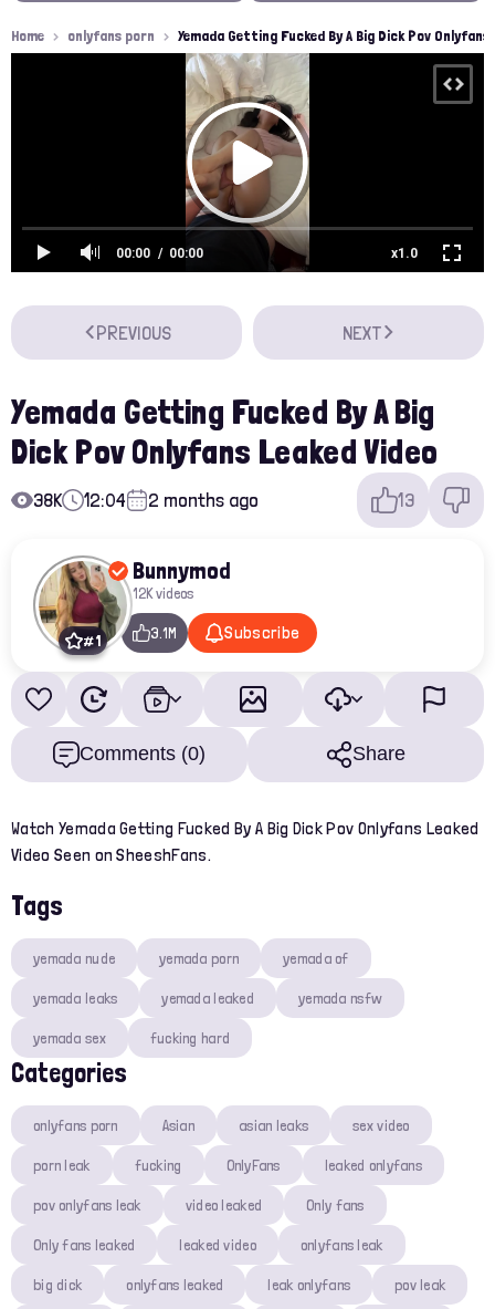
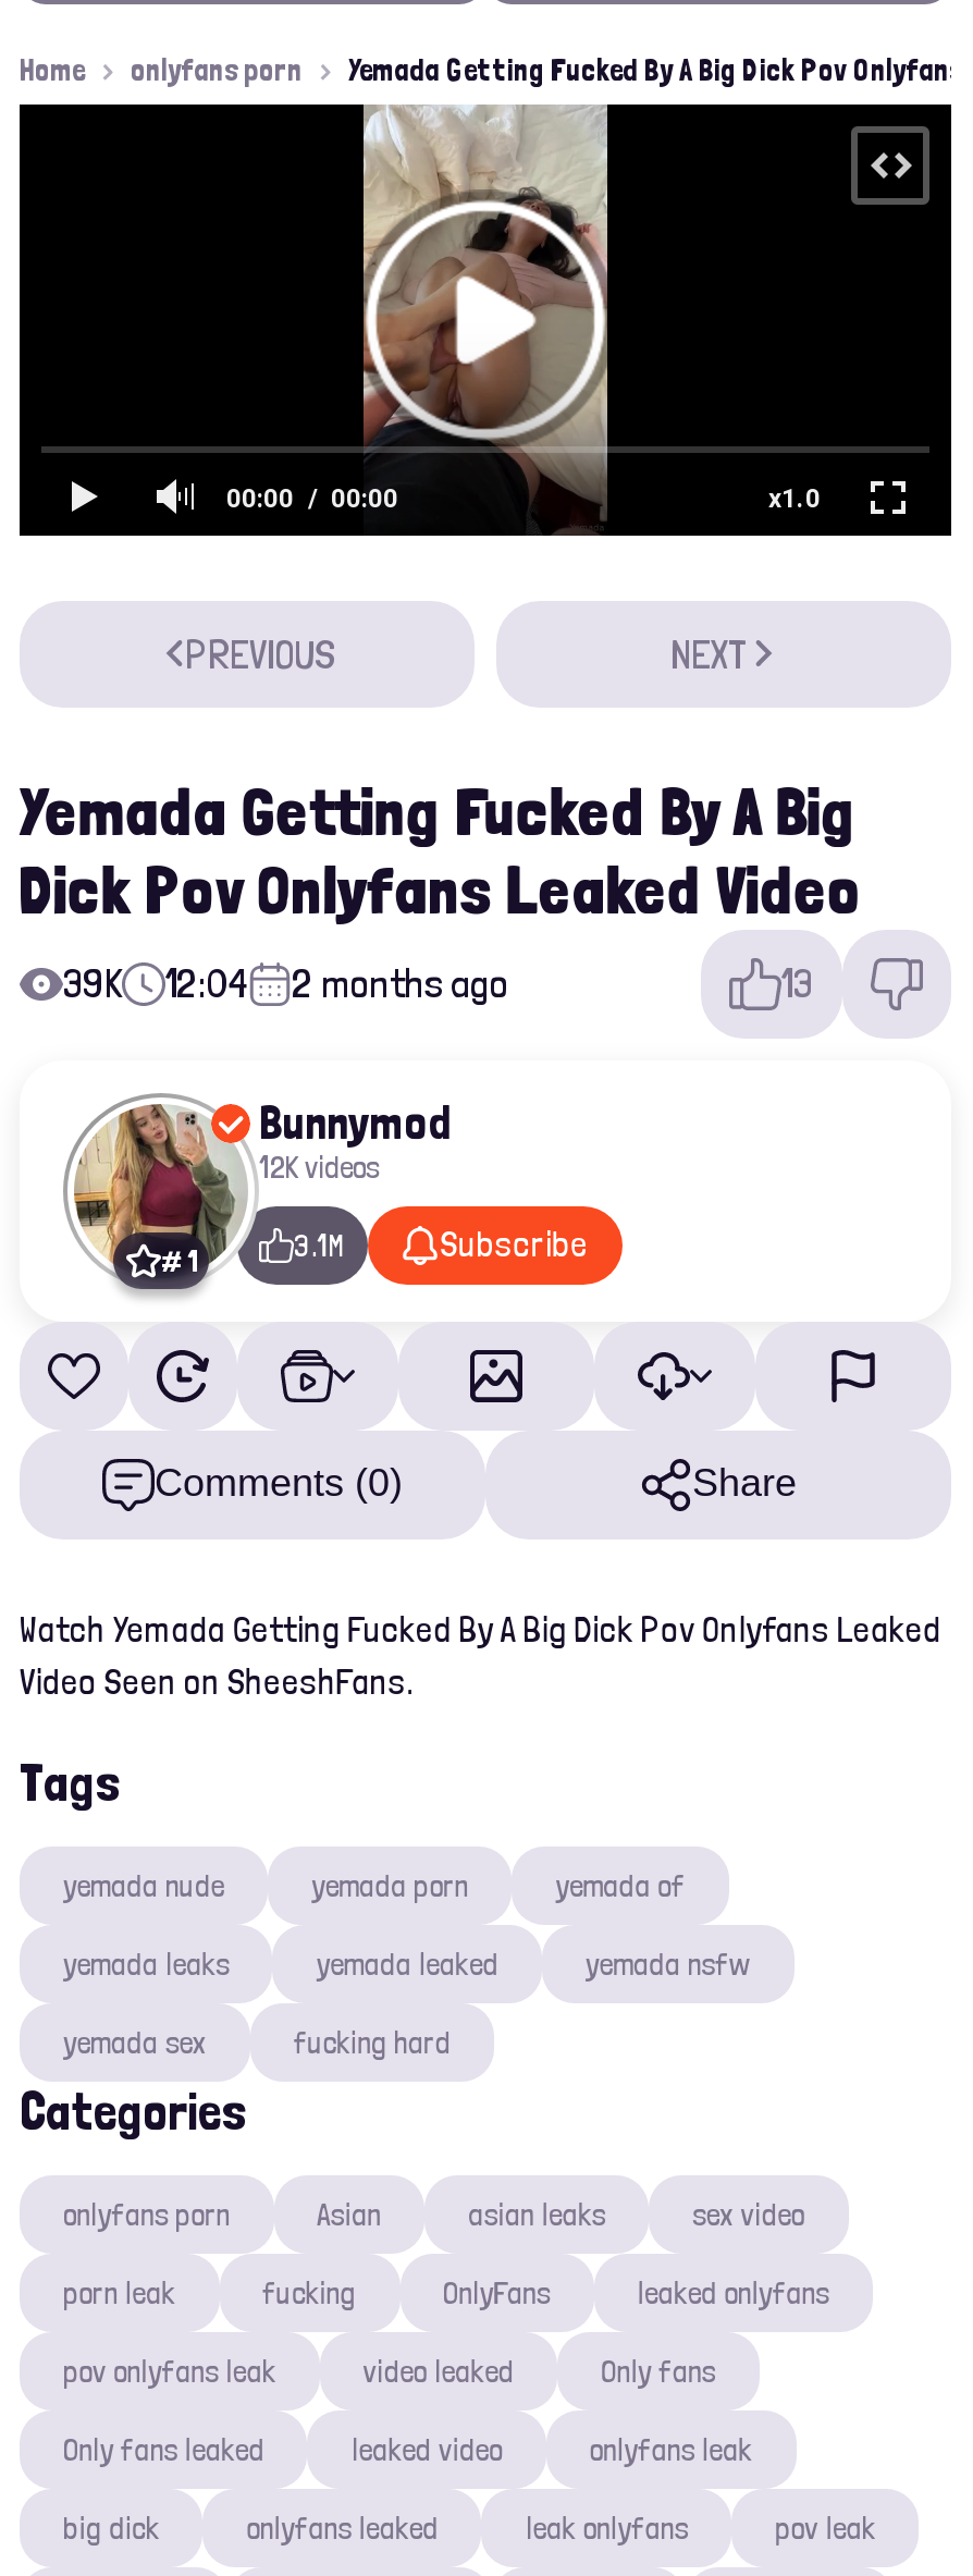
- 38K 12:04 2 months ago
+ 39K 12:04 2 months ago
